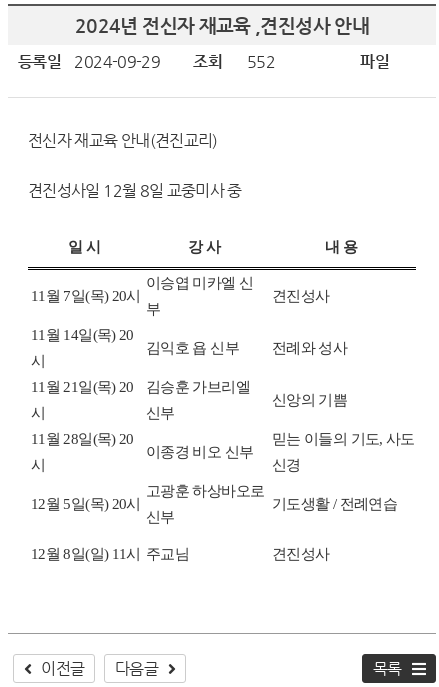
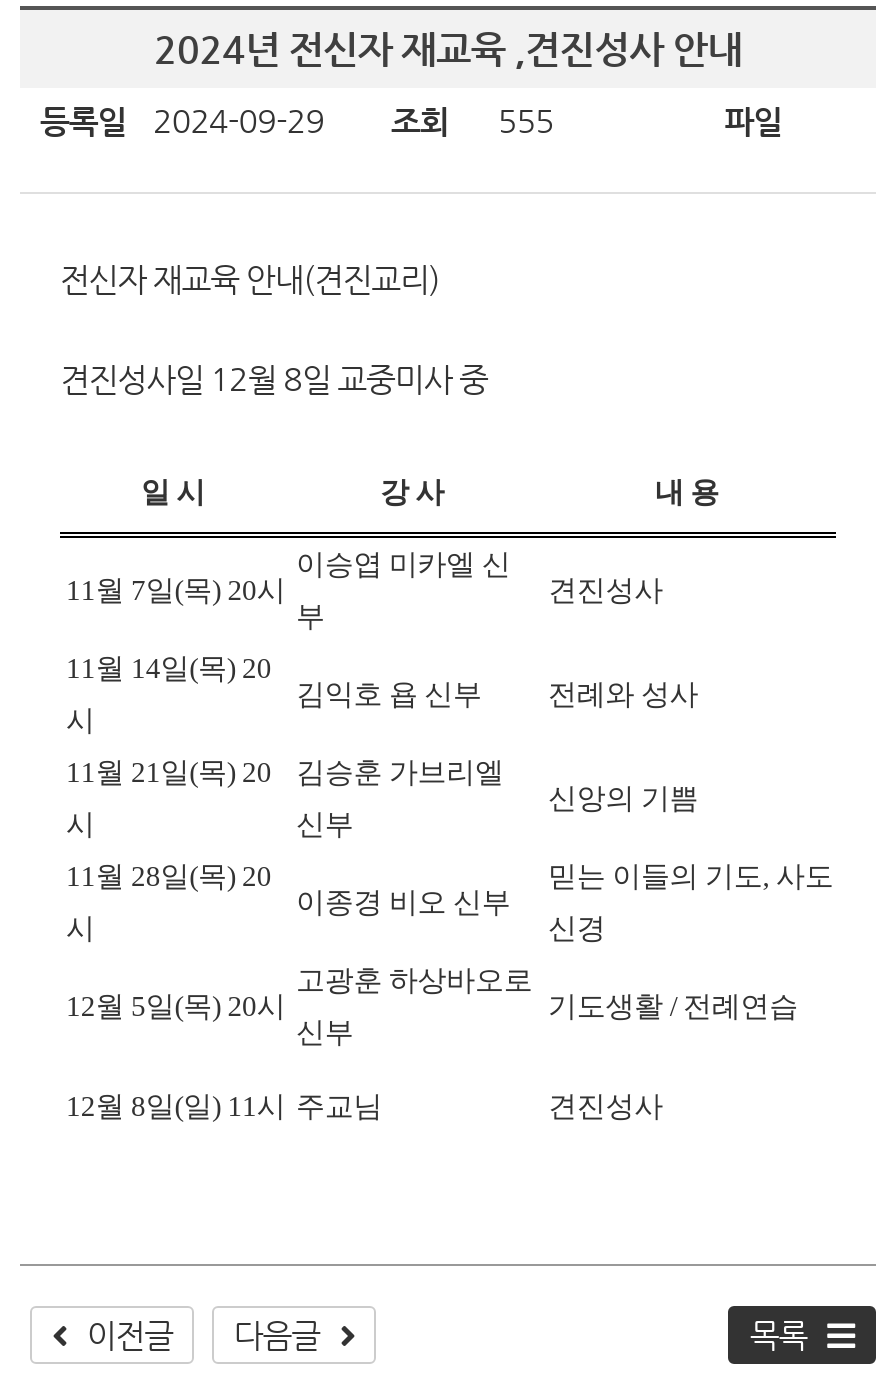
- 등록일 2024-09-29 조회 552
+ 등록일 2024-09-29 조회 555
